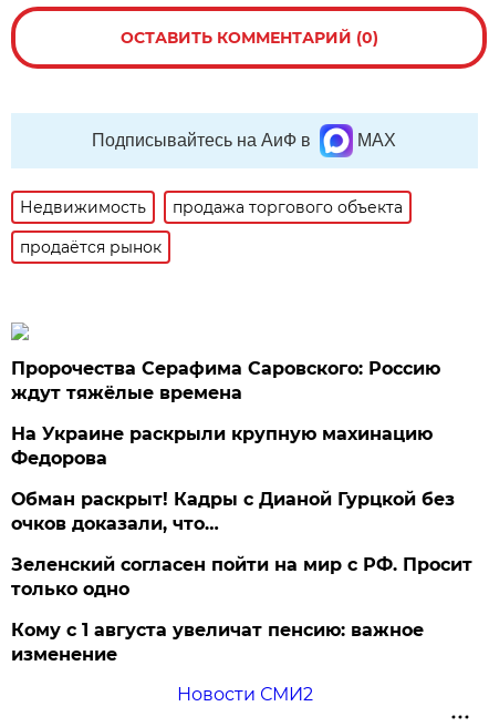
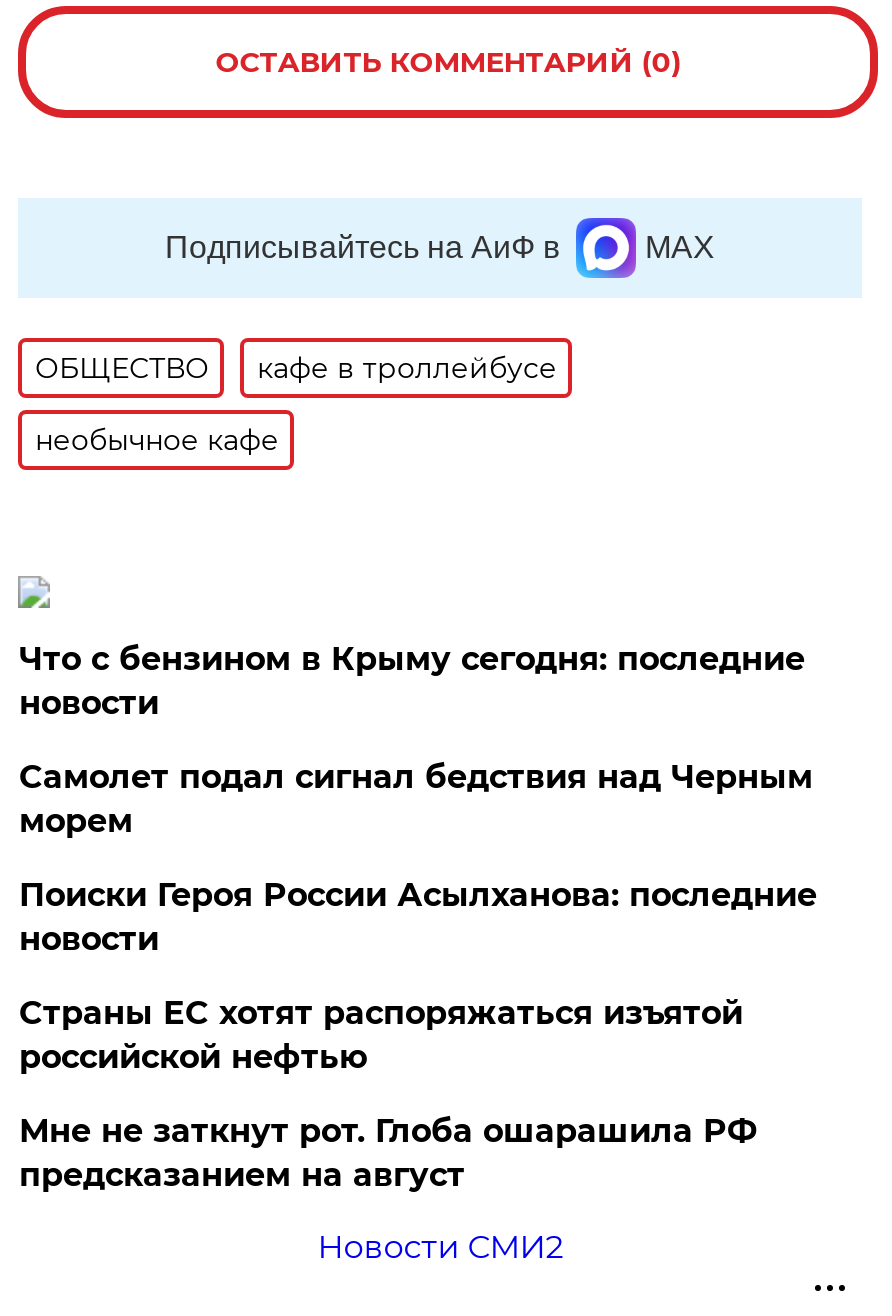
- Недвижимость
- продажа торгового объекта
+ ОБЩЕСТВО
+ кафе в троллейбусе

- продаётся рынок
+ необычное кафе

- Пророчества Серафима Саровского: Россию
- ждут тяжёлые времена
+ Что с бензином в Крыму сегодня: последние
+ новости

- На Украине раскрыли крупную махинацию
- Федорова
+ Самолет подал сигнал бедствия над Черным
+ морем

- Обман раскрыт! Кадры с Дианой Гурцкой без
- очков доказали, что…
+ Поиски Героя России Асылханова: последние
+ новости

- Зеленский согласен пойти на мир с РФ. Просит
- только одно
+ Страны ЕС хотят распоряжаться изъятой
+ российской нефтью

- Кому с 1 августа увеличат пенсию: важное
- изменение
+ Мне не заткнут рот. Глоба ошарашила РФ
+ предсказанием на август
